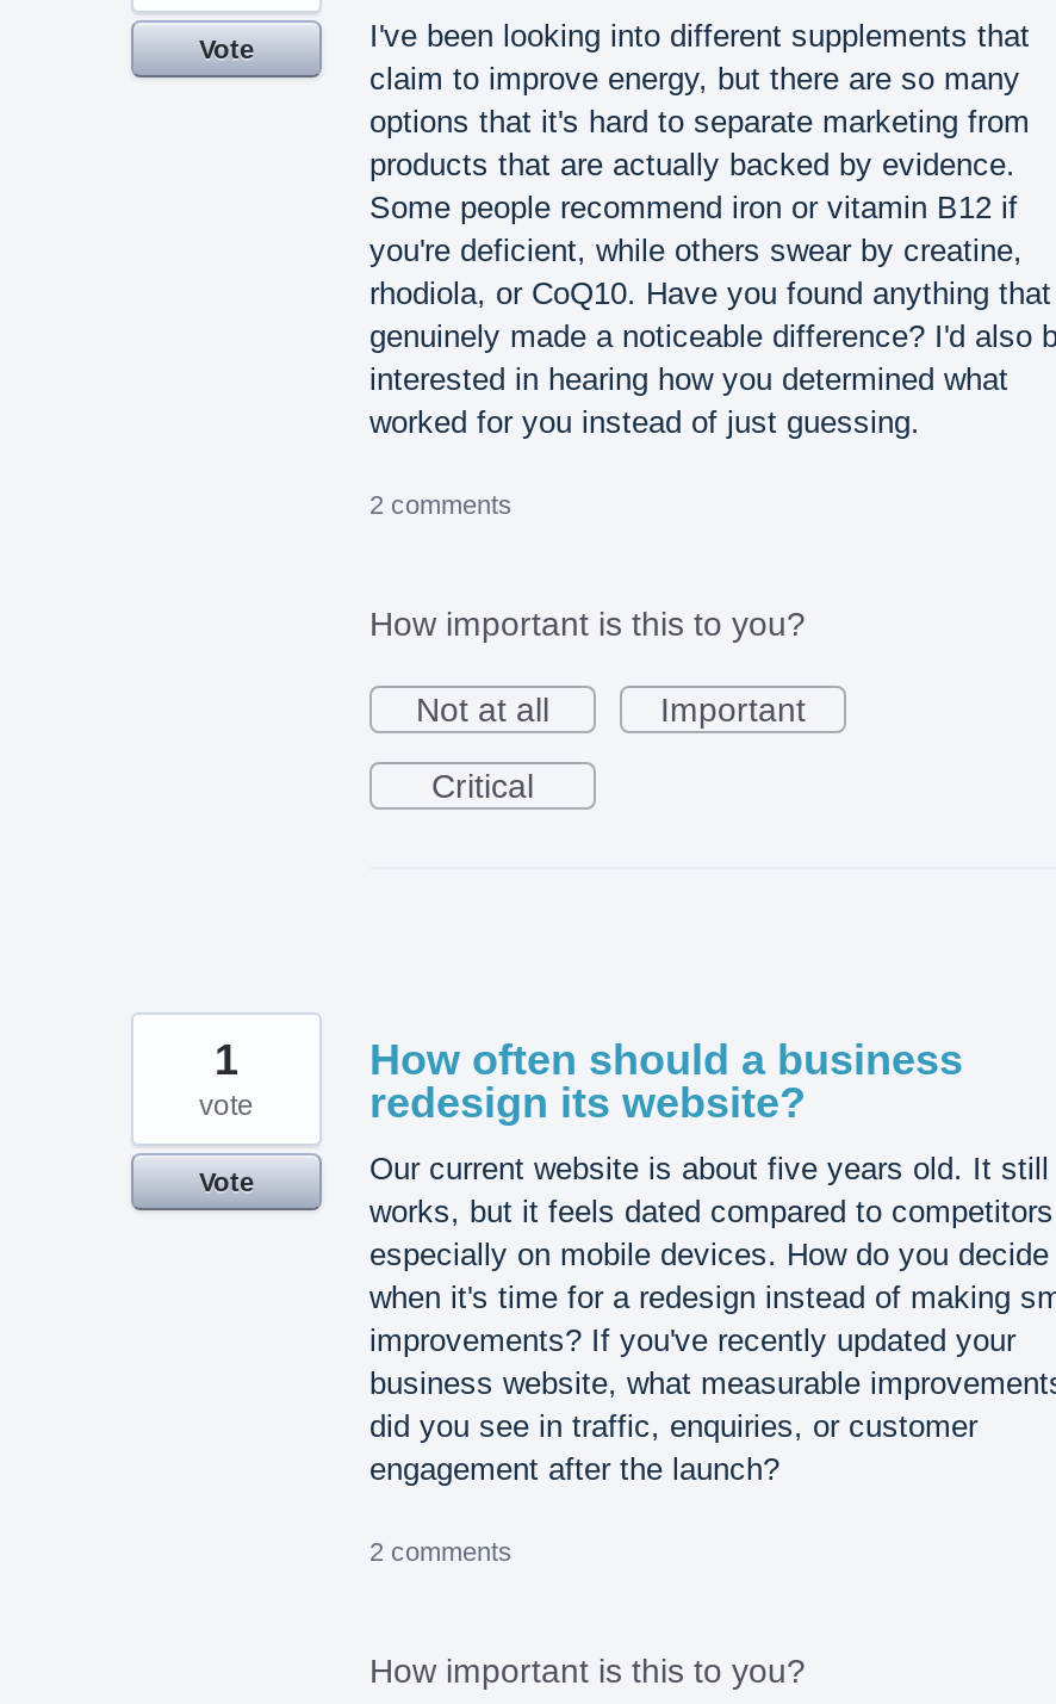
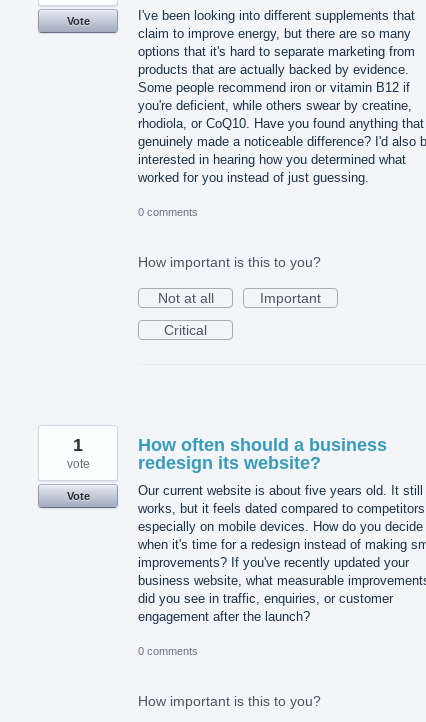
- 2 comments
+ 0 comments

- 2 comments
+ 0 comments
